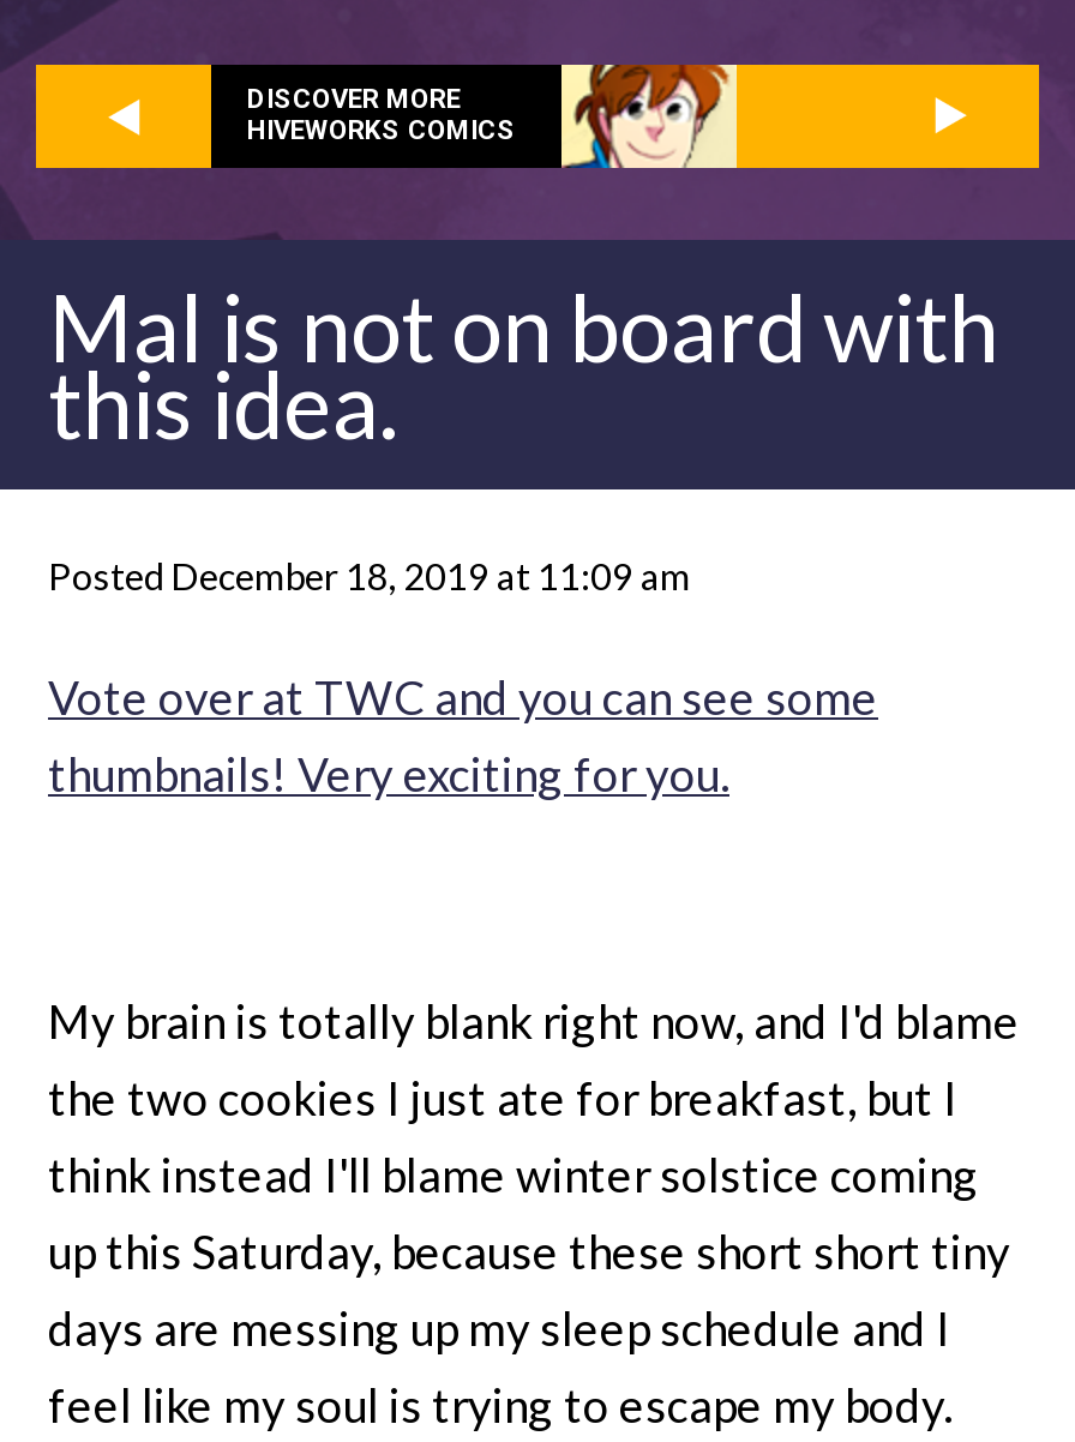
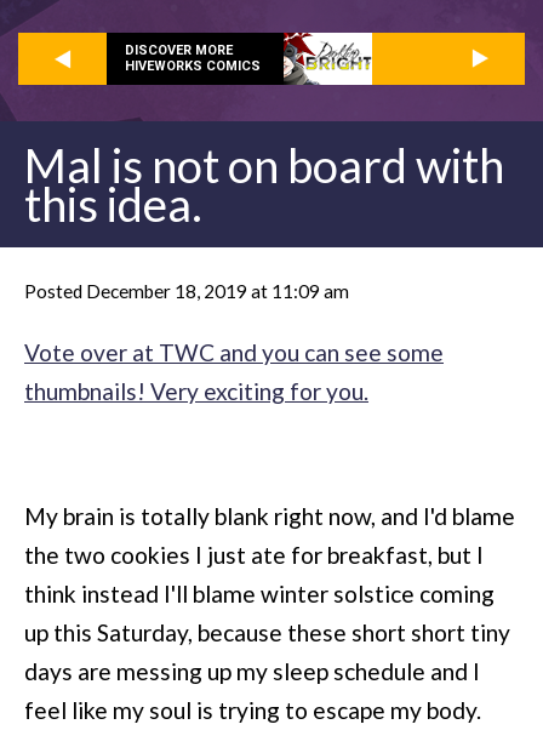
- [image]
+ [image]
